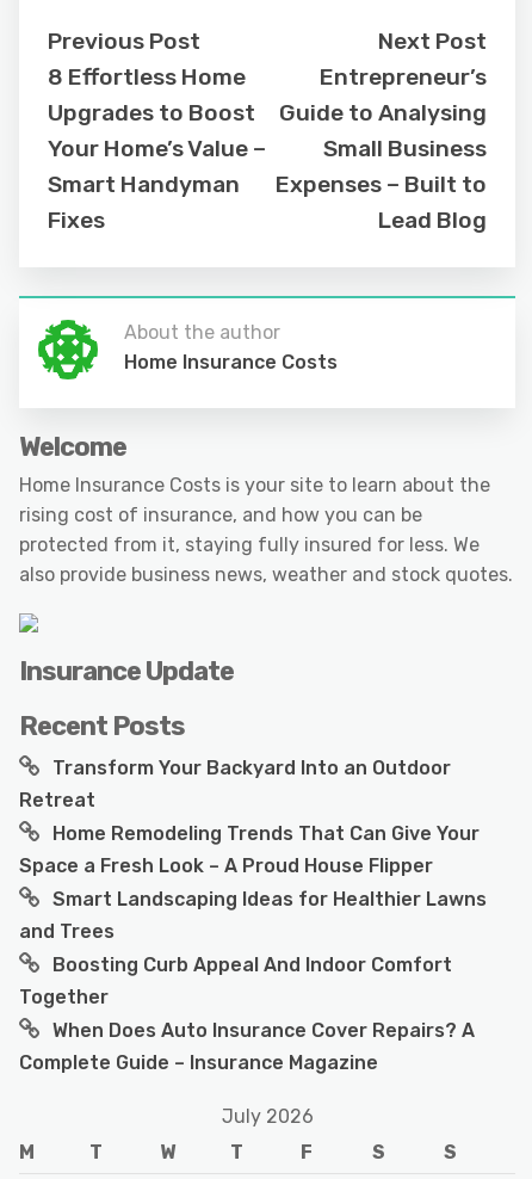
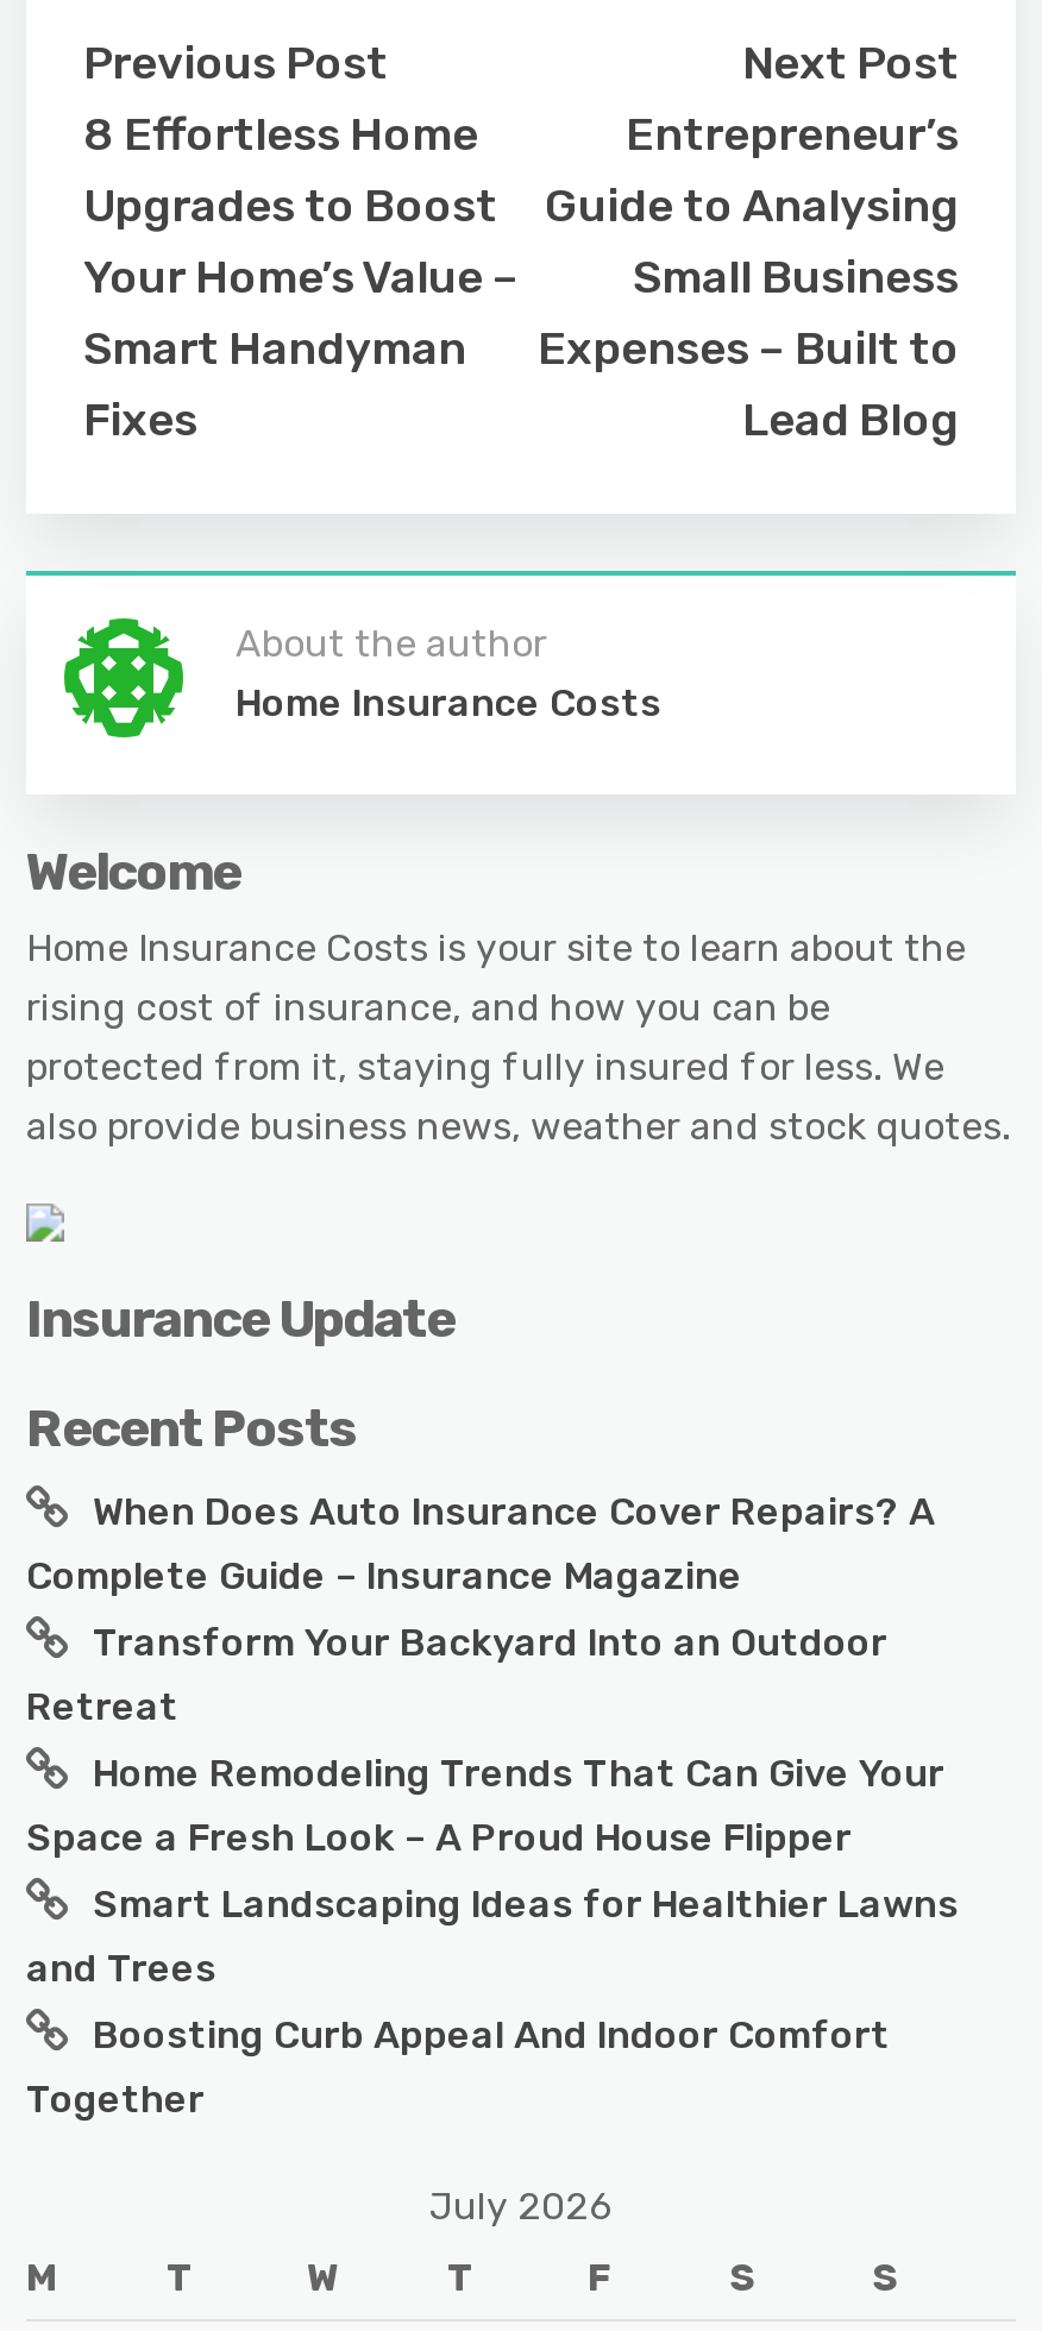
moved down: Transform Your Backyard Into an Outdoor | Retreat | Home Remodeling Trends That Can Give Your | Space a Fresh Look – A Proud House Flipper | Smart Landscaping Ideas for Healthier Lawns | and Trees | Boosting Curb Appeal And Indoor Comfort | Together

moved up: When Does Auto Insurance Cover Repairs? A | Complete Guide – Insurance Magazine
